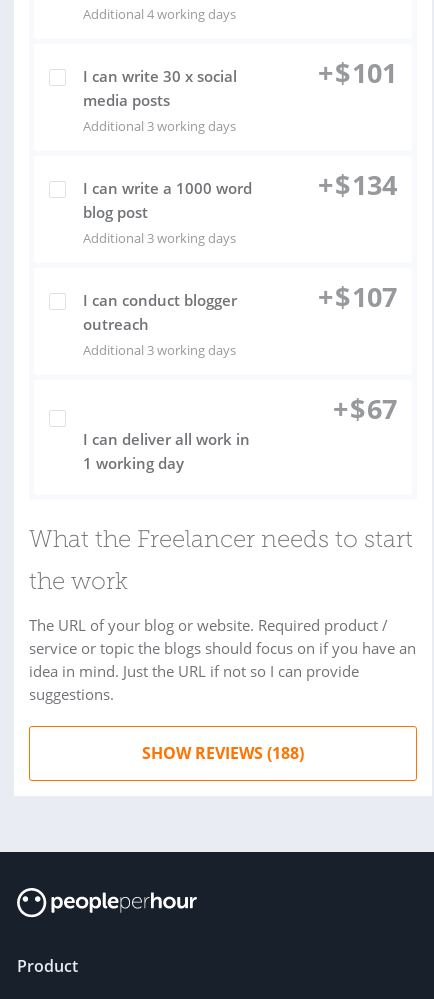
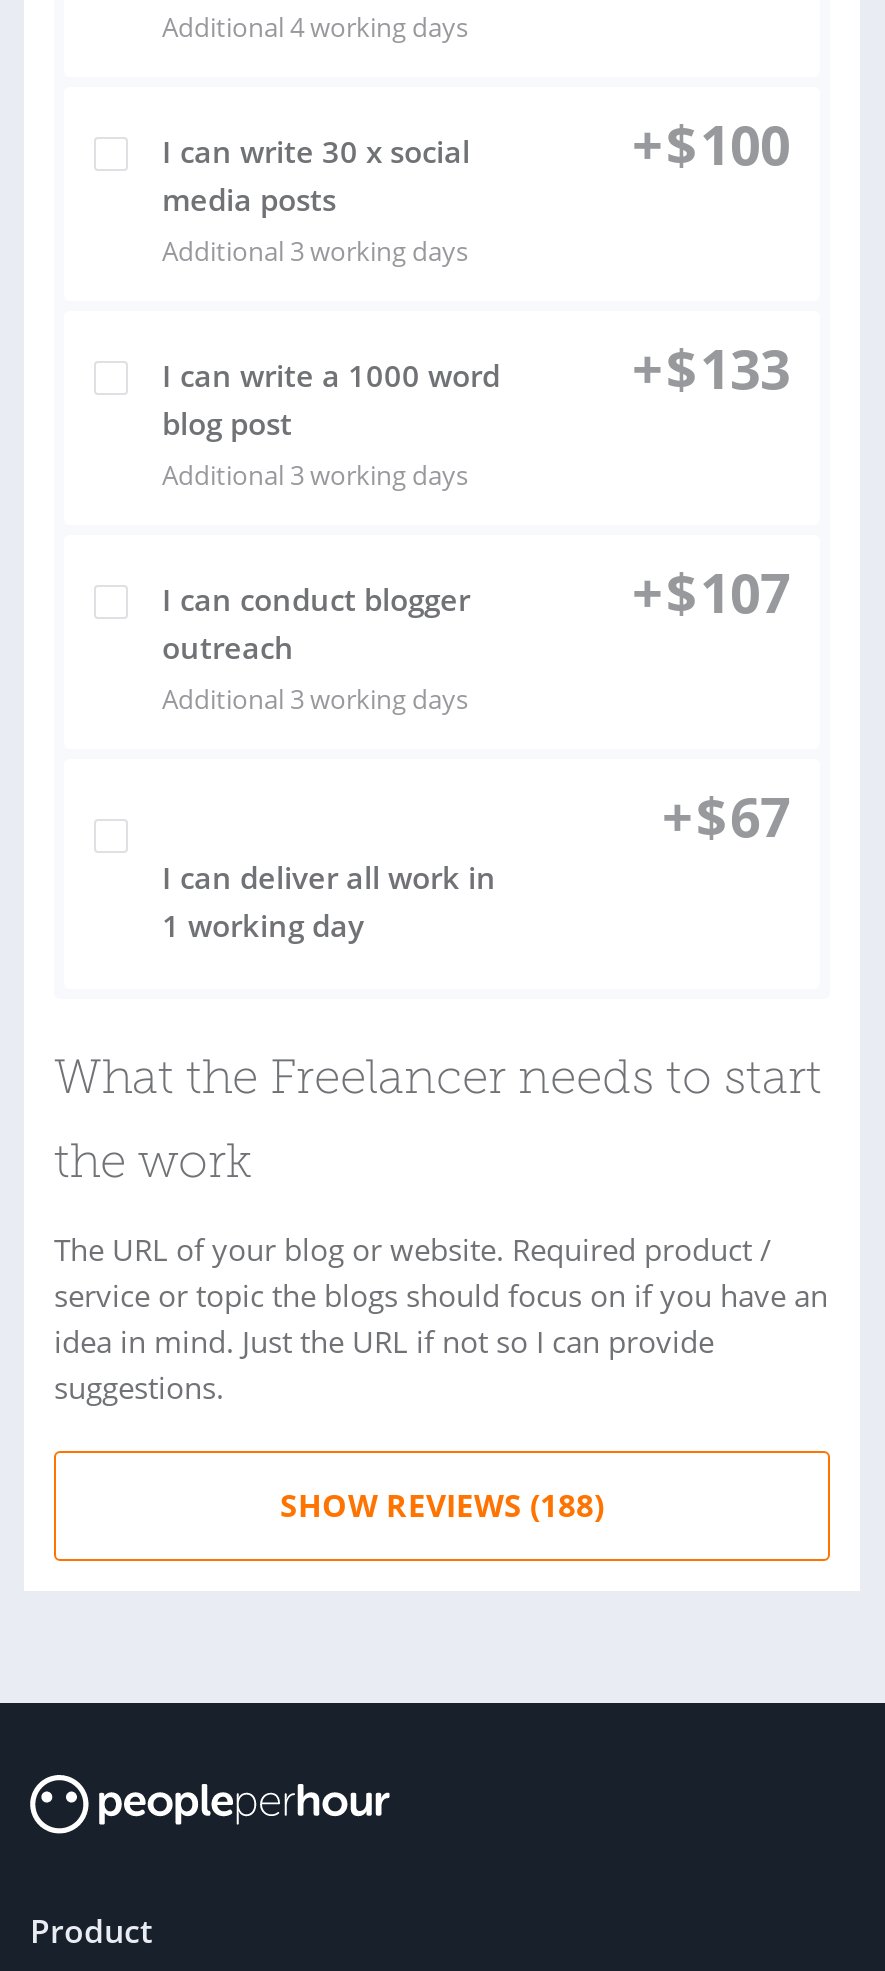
- + $ 101
+ + $ 100

- + $ 134
+ + $ 133
